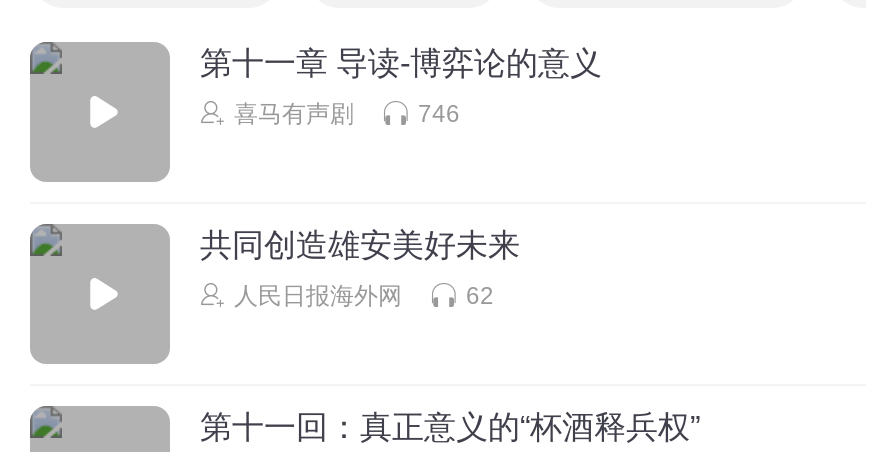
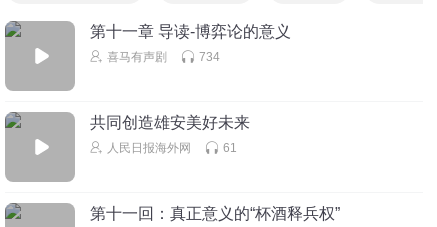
- 746
+ 734

- 62
+ 61
